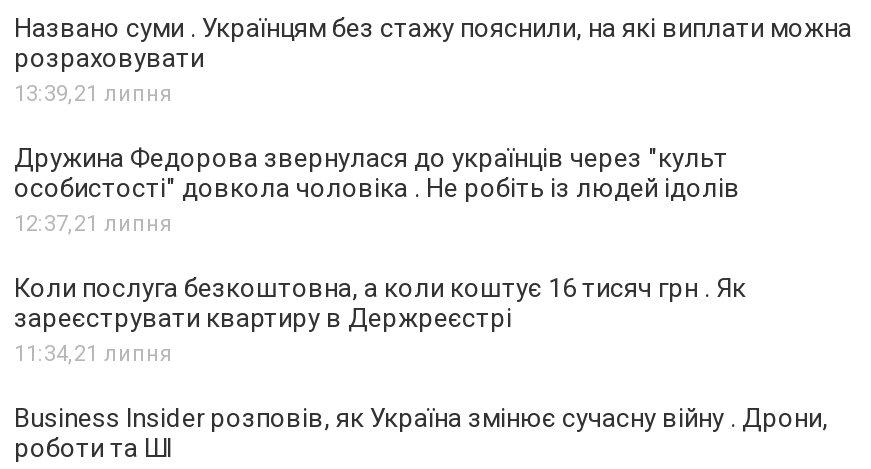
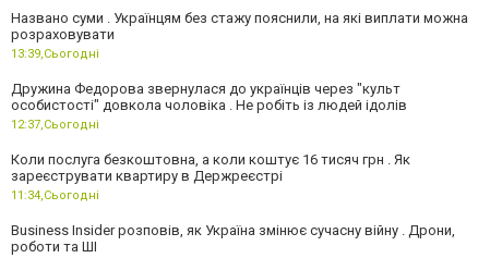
- 13:39,21 липня
+ 13:39,Сьогодні

- 12:37,21 липня
+ 12:37,Сьогодні

- 11:34,21 липня
+ 11:34,Сьогодні
